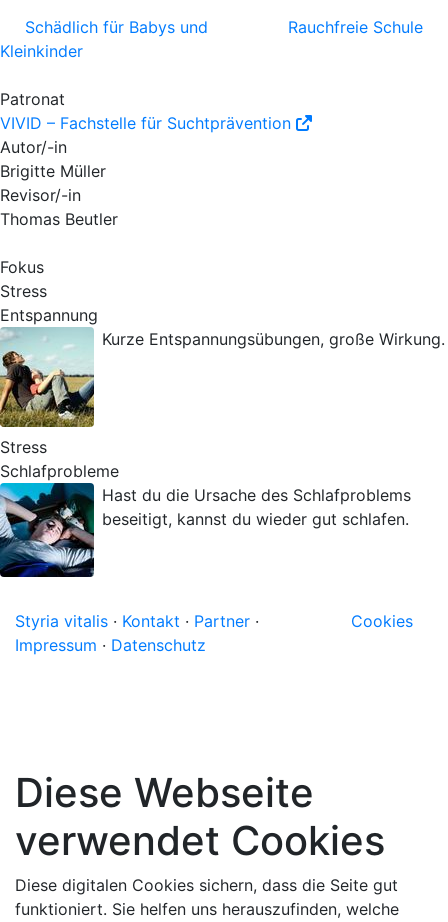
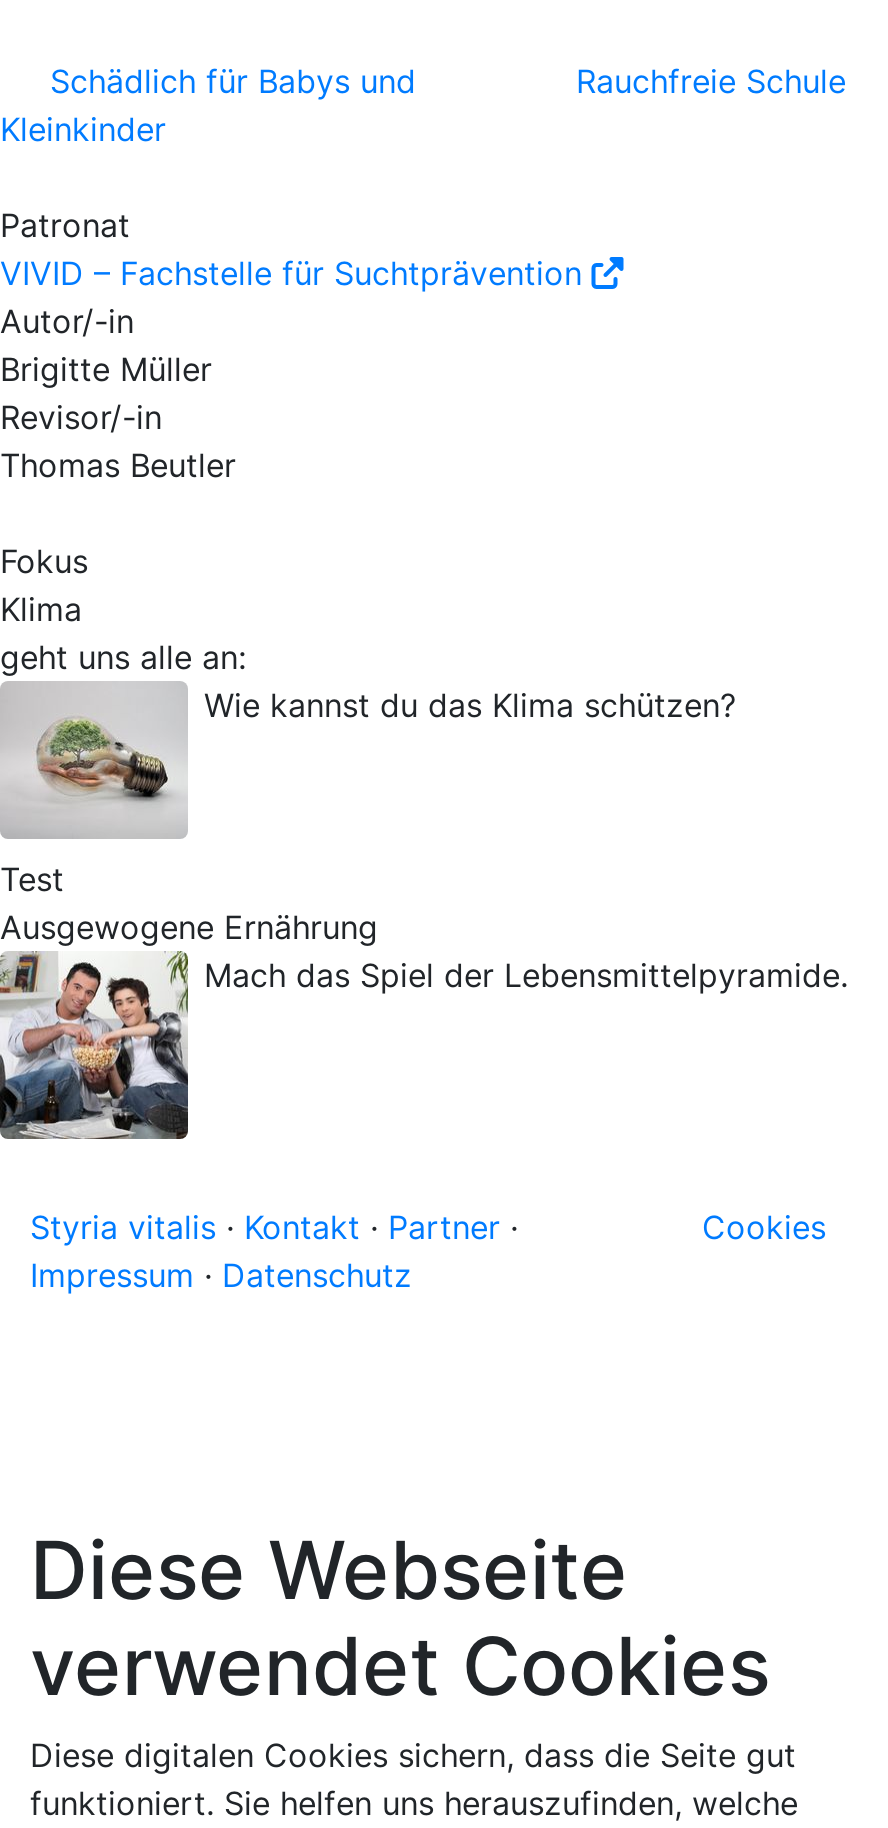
- Stress
- Entspannung
- Kurze Entspannungsübungen, große Wirkung.
+ Klima
+ geht uns alle an:
+ Wie kannst du das Klima schützen?

- [image]
- Stress
- Schlafprobleme
- Hast du die Ursache des Schlafproblems
- beseitigt, kannst du wieder gut schlafen.
+ [image]
+ Test
+ Ausgewogene Ernährung
+ Mach das Spiel der Lebensmittelpyramide.

- [image]
+ [image]
